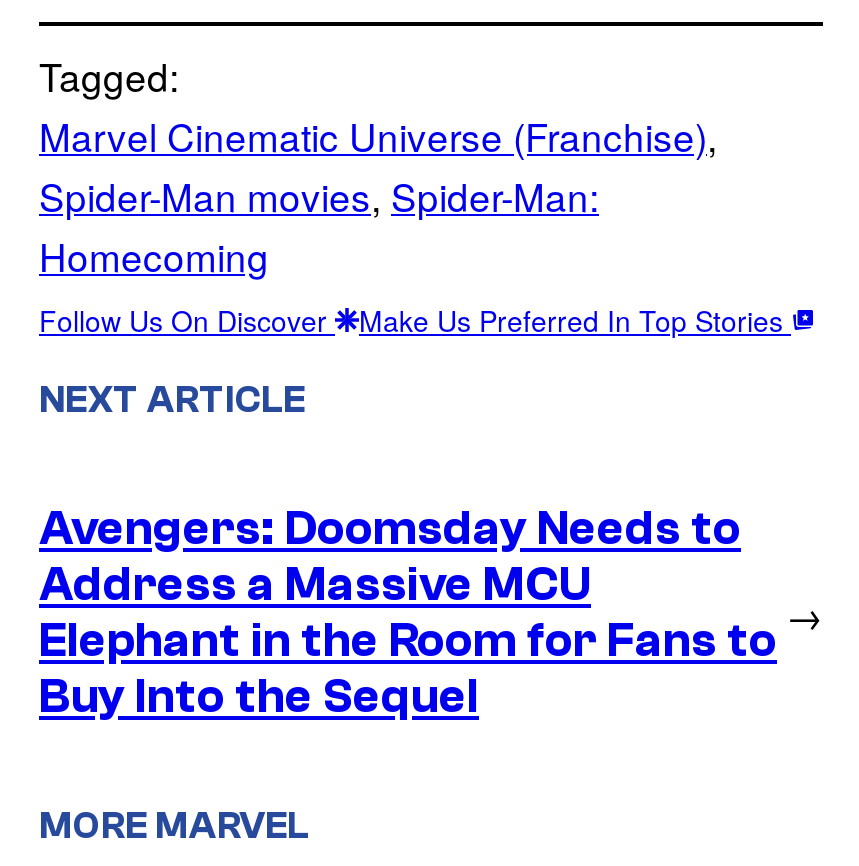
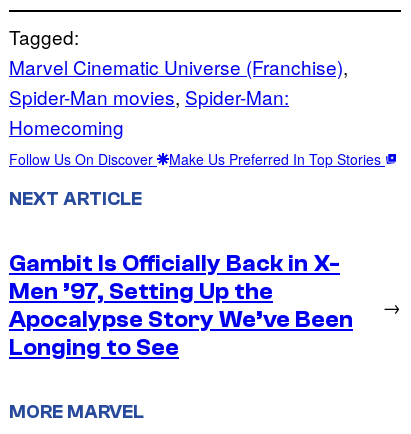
- Avengers: Doomsday Needs to
- Address a Massive MCU
- Elephant in the Room for Fans to
- Buy Into the Sequel
+ Gambit Is Officially Back in X-
+ Men ’97, Setting Up the
+ Apocalypse Story We’ve Been
+ Longing to See
